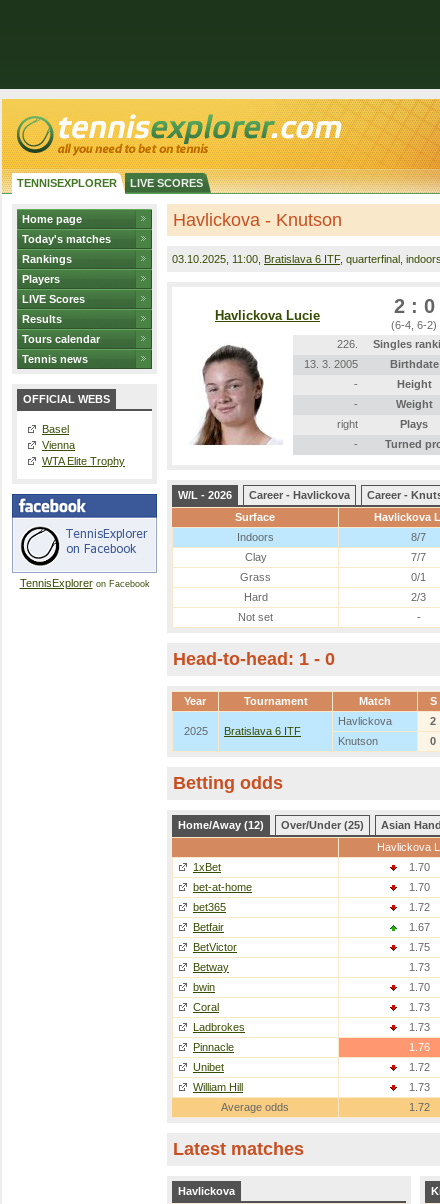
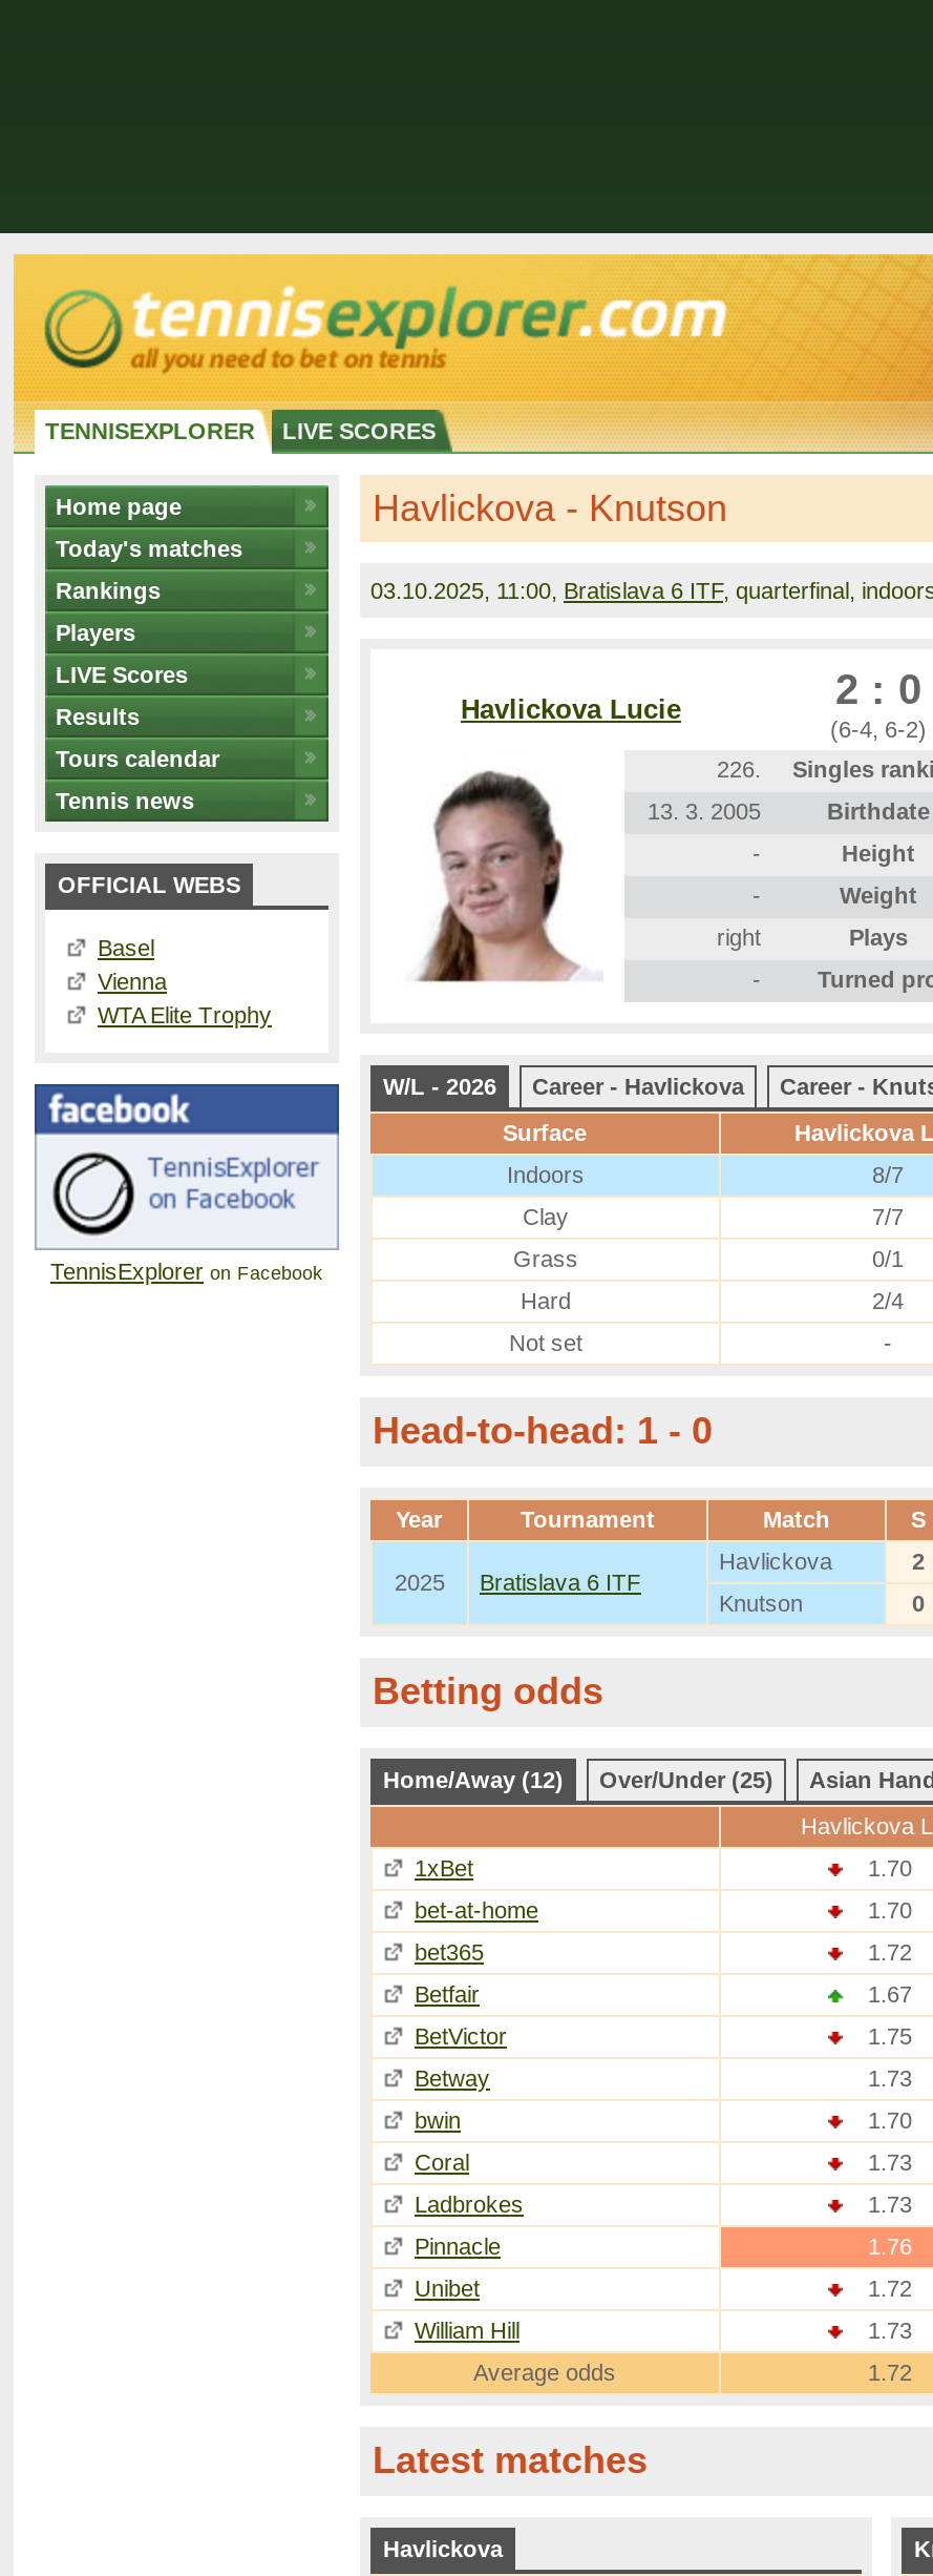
- 2/3
+ 2/4
